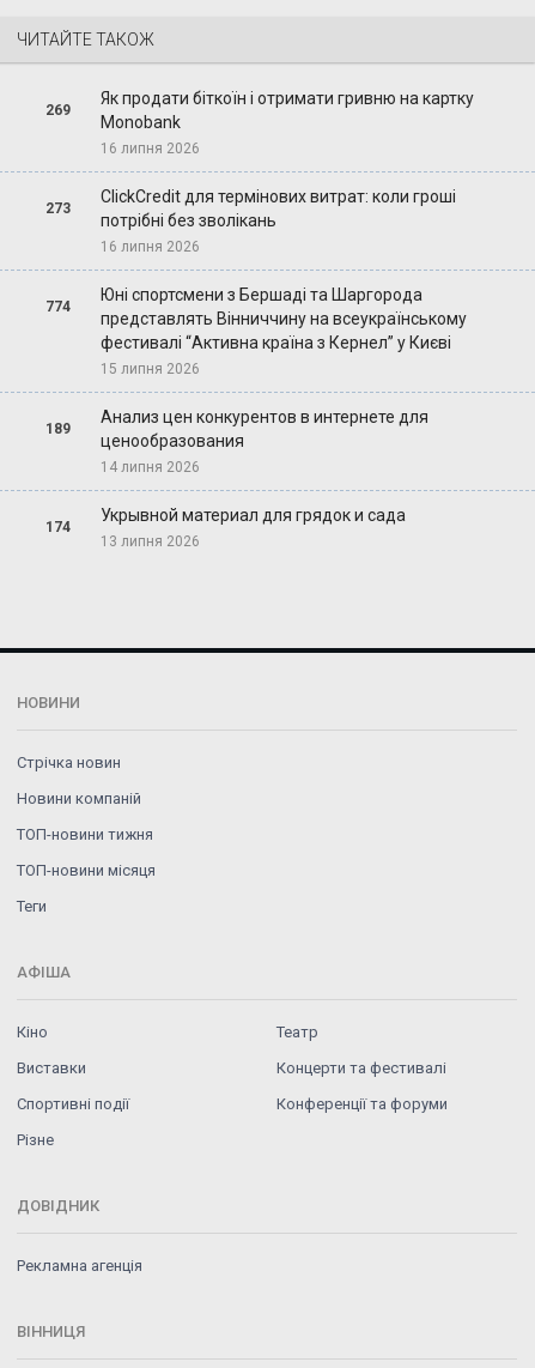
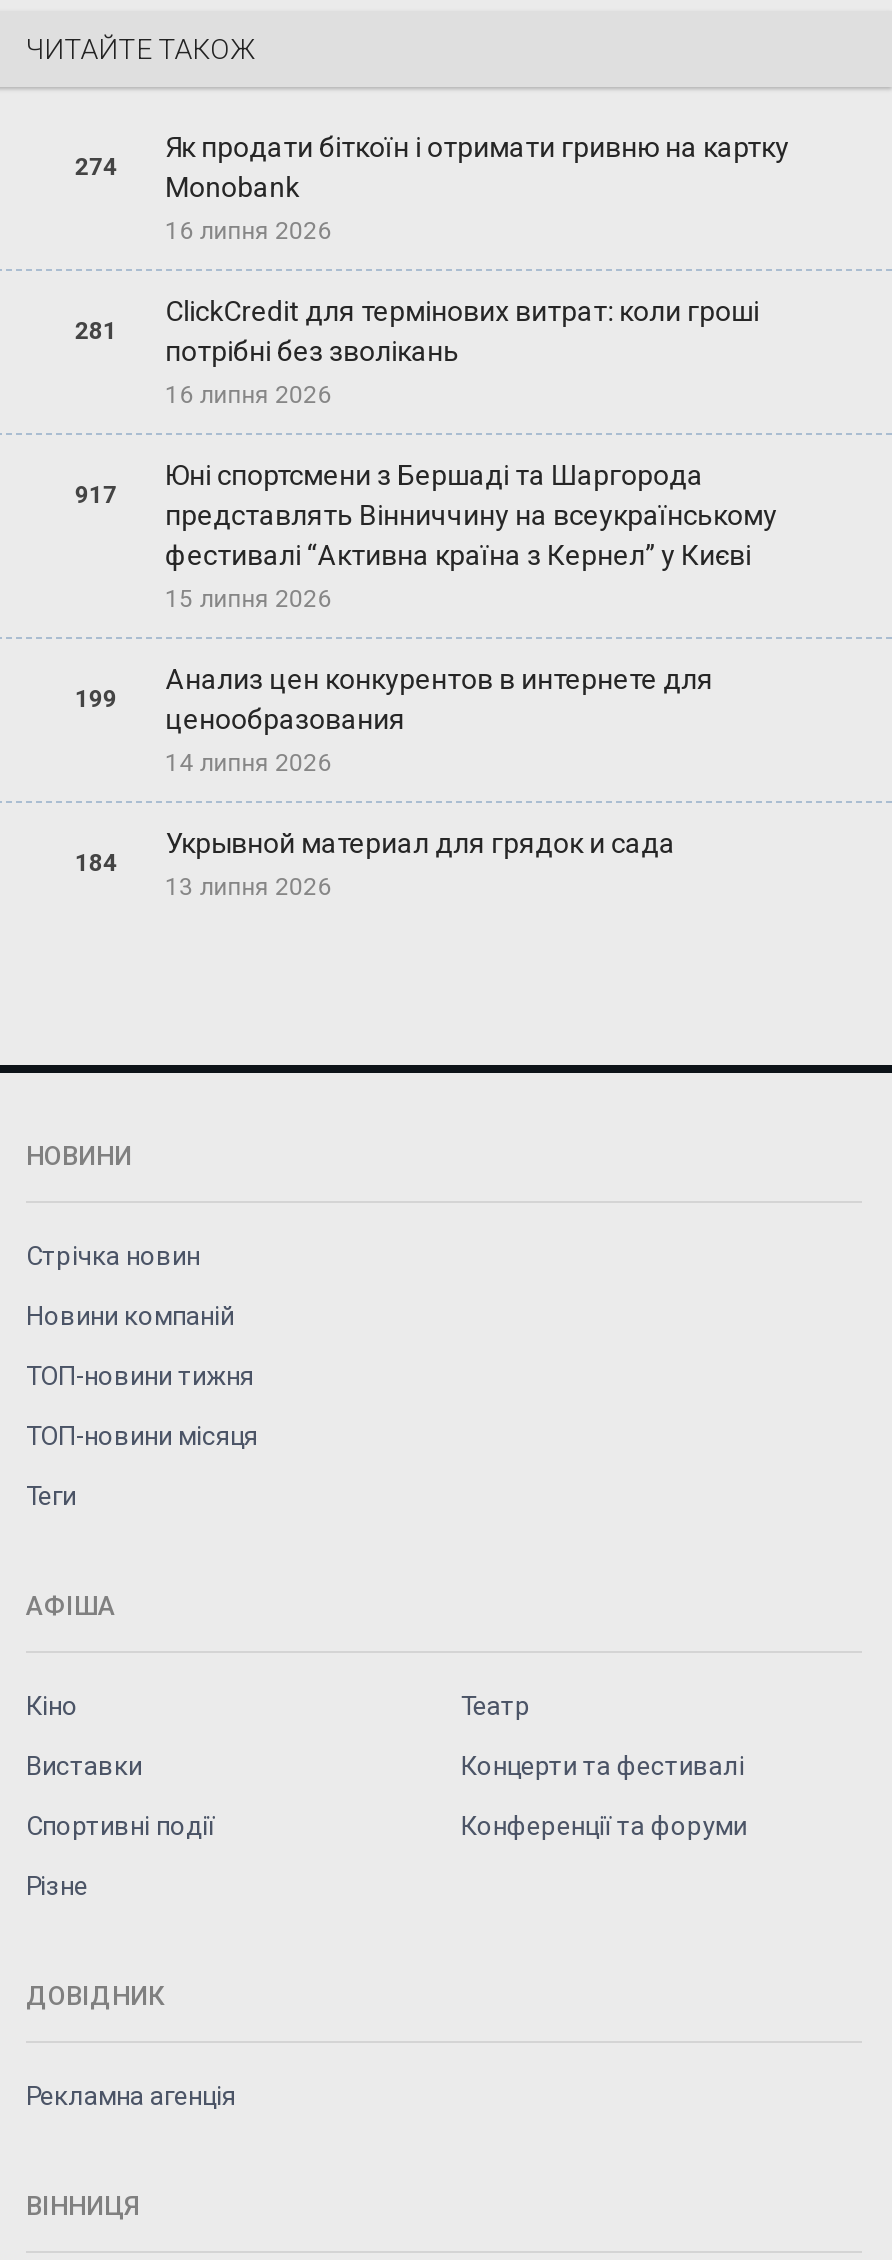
- 269
+ 274

- 273
+ 281

- 774
+ 917

- 189
+ 199

- 174
+ 184
